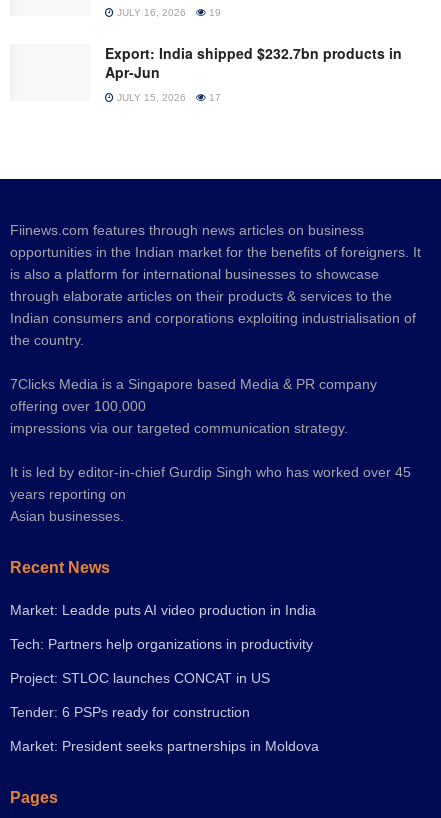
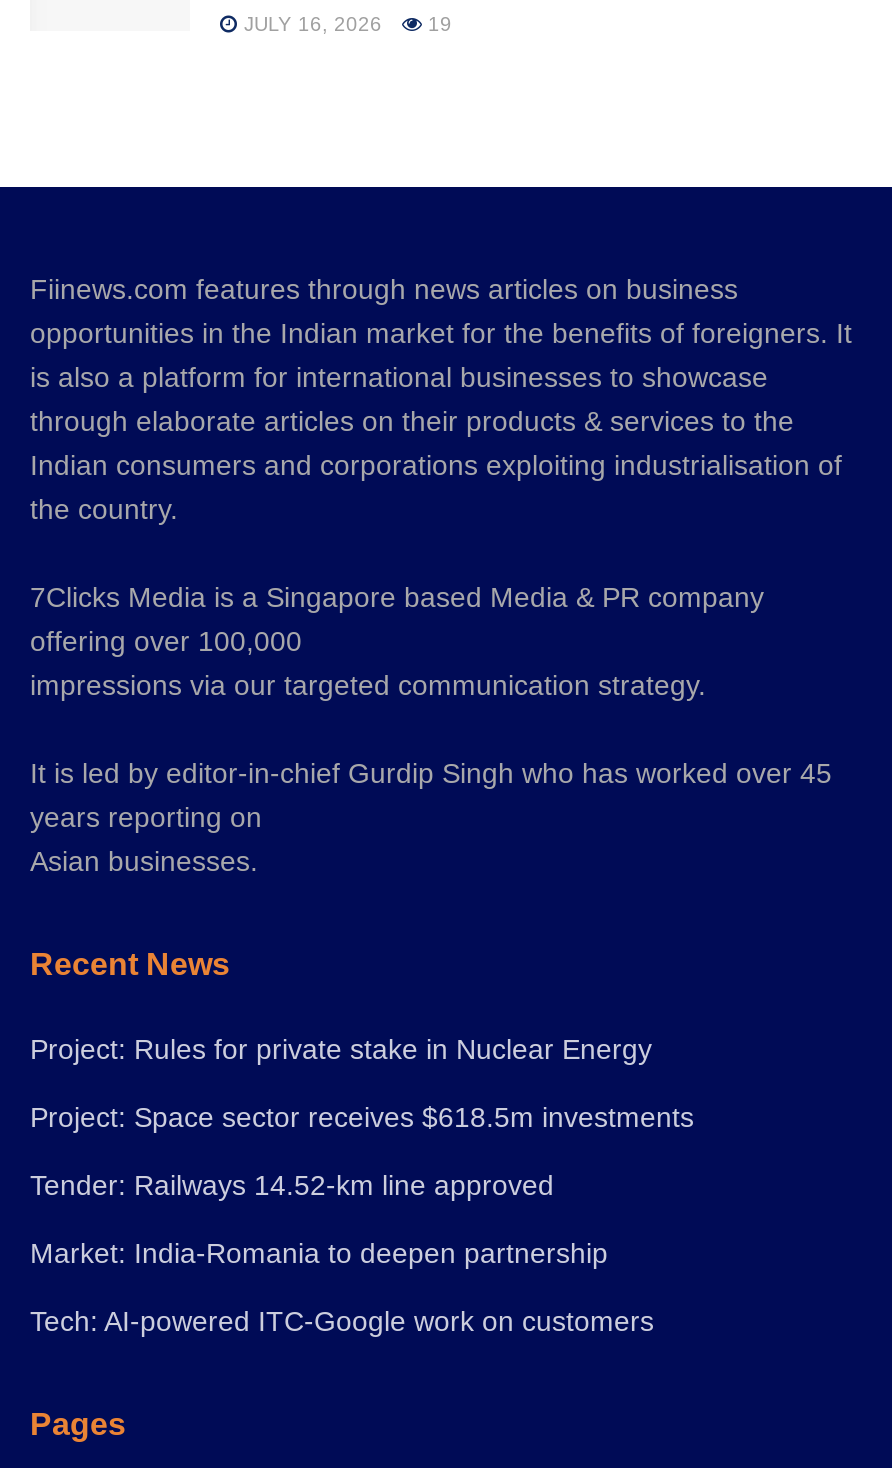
- Export: India shipped $232.7bn products in
- Apr-Jun
- JULY 15, 2026
- 17

- Market: Leadde puts AI video production in India
+ Project: Rules for private stake in Nuclear Energy

- Tech: Partners help organizations in productivity
+ Project: Space sector receives $618.5m investments

- Project: STLOC launches CONCAT in US
+ Tender: Railways 14.52-km line approved

- Tender: 6 PSPs ready for construction
+ Market: India-Romania to deepen partnership

- Market: President seeks partnerships in Moldova
+ Tech: AI-powered ITC-Google work on customers
